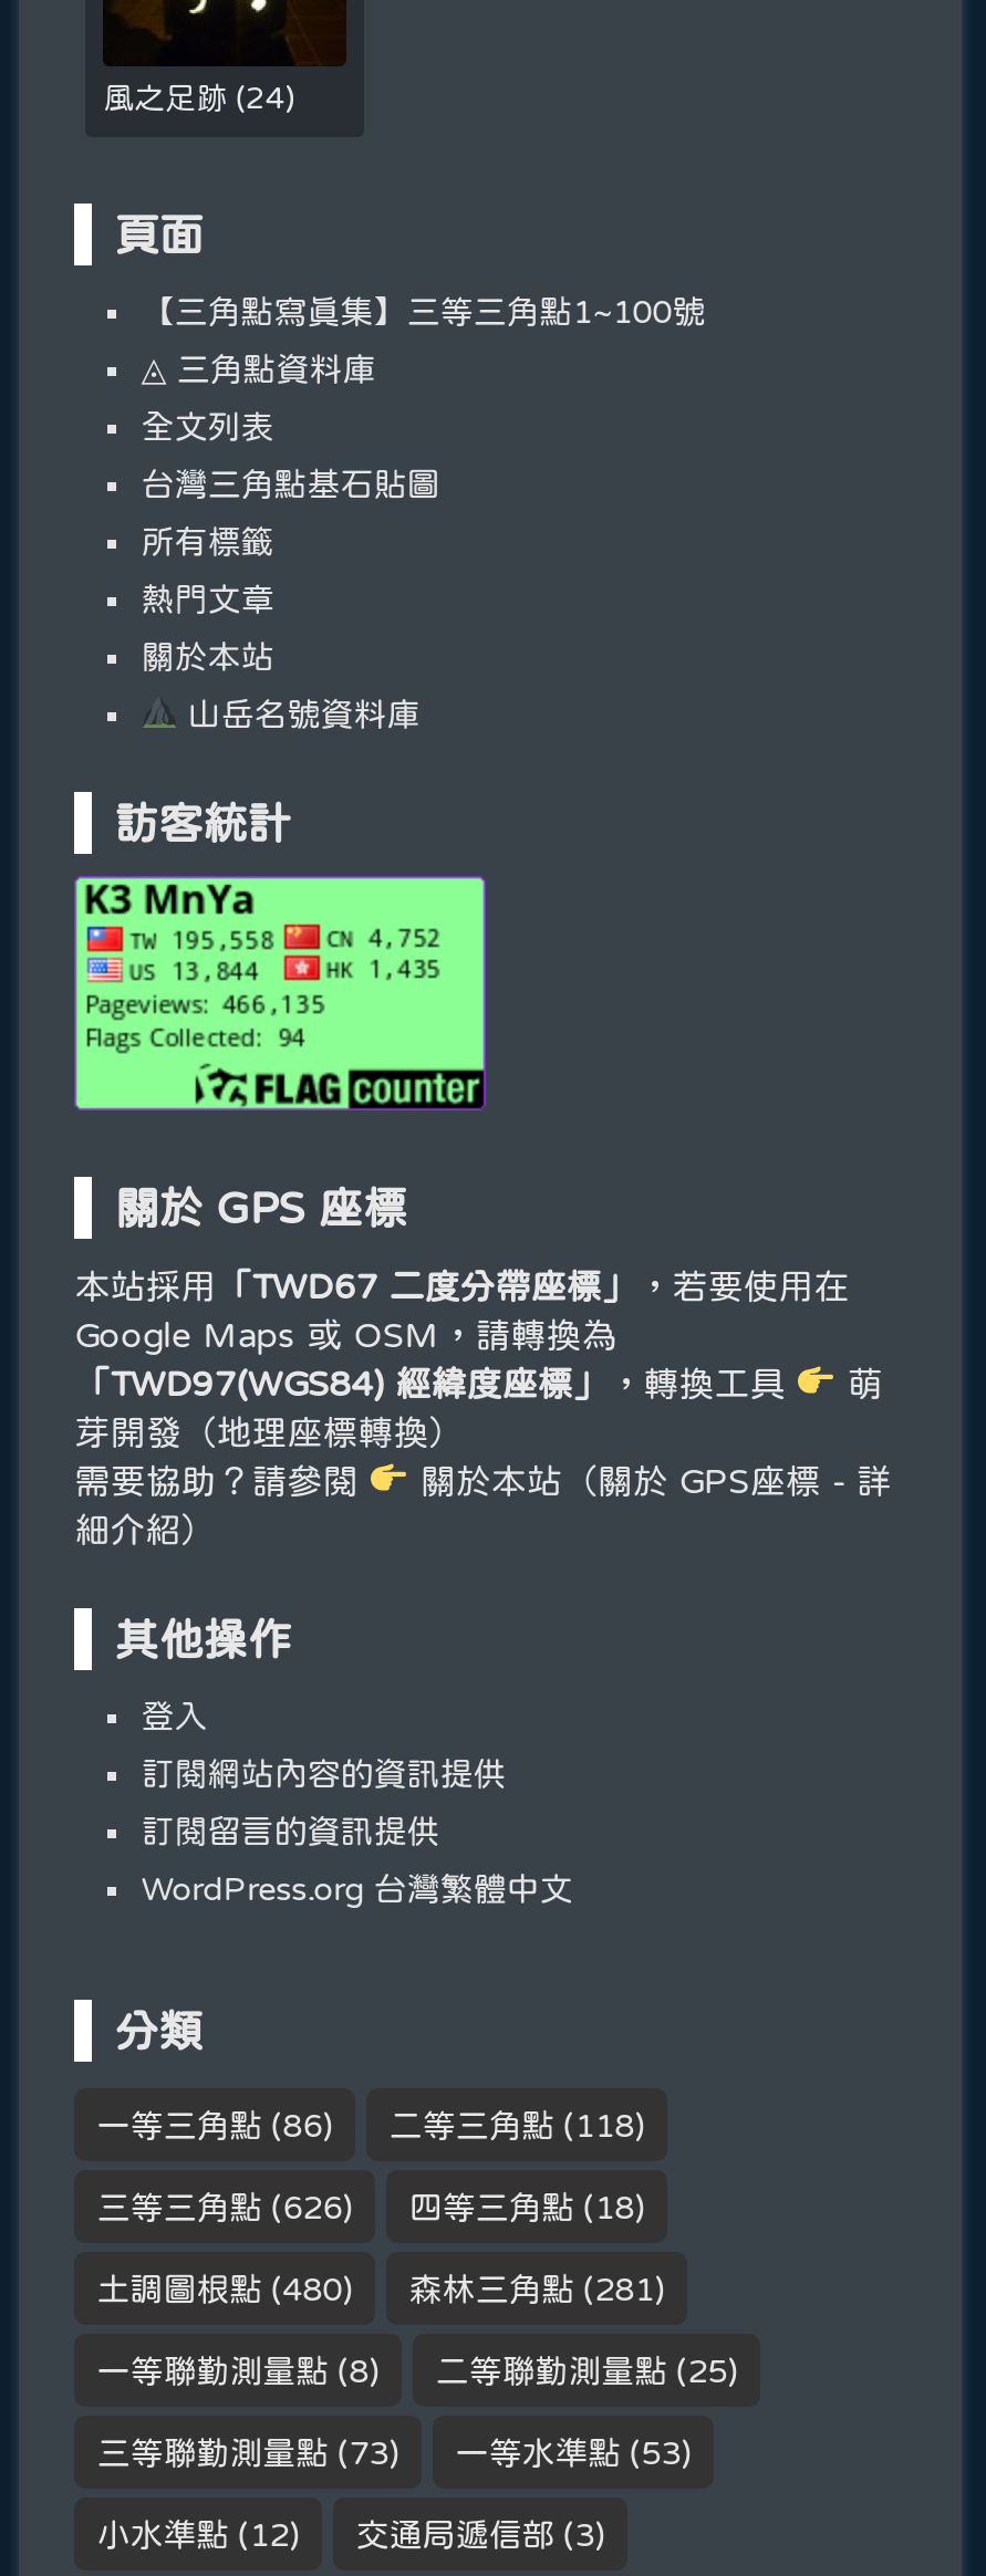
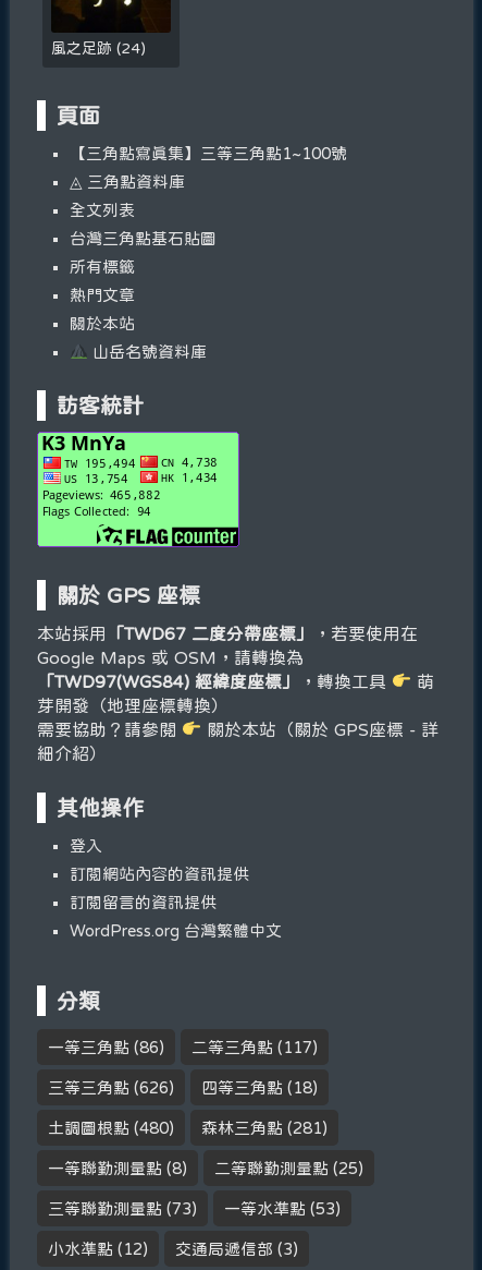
- 一等三角點(86) 二等三角點(118)
+ 一等三角點(86) 二等三角點(117)
